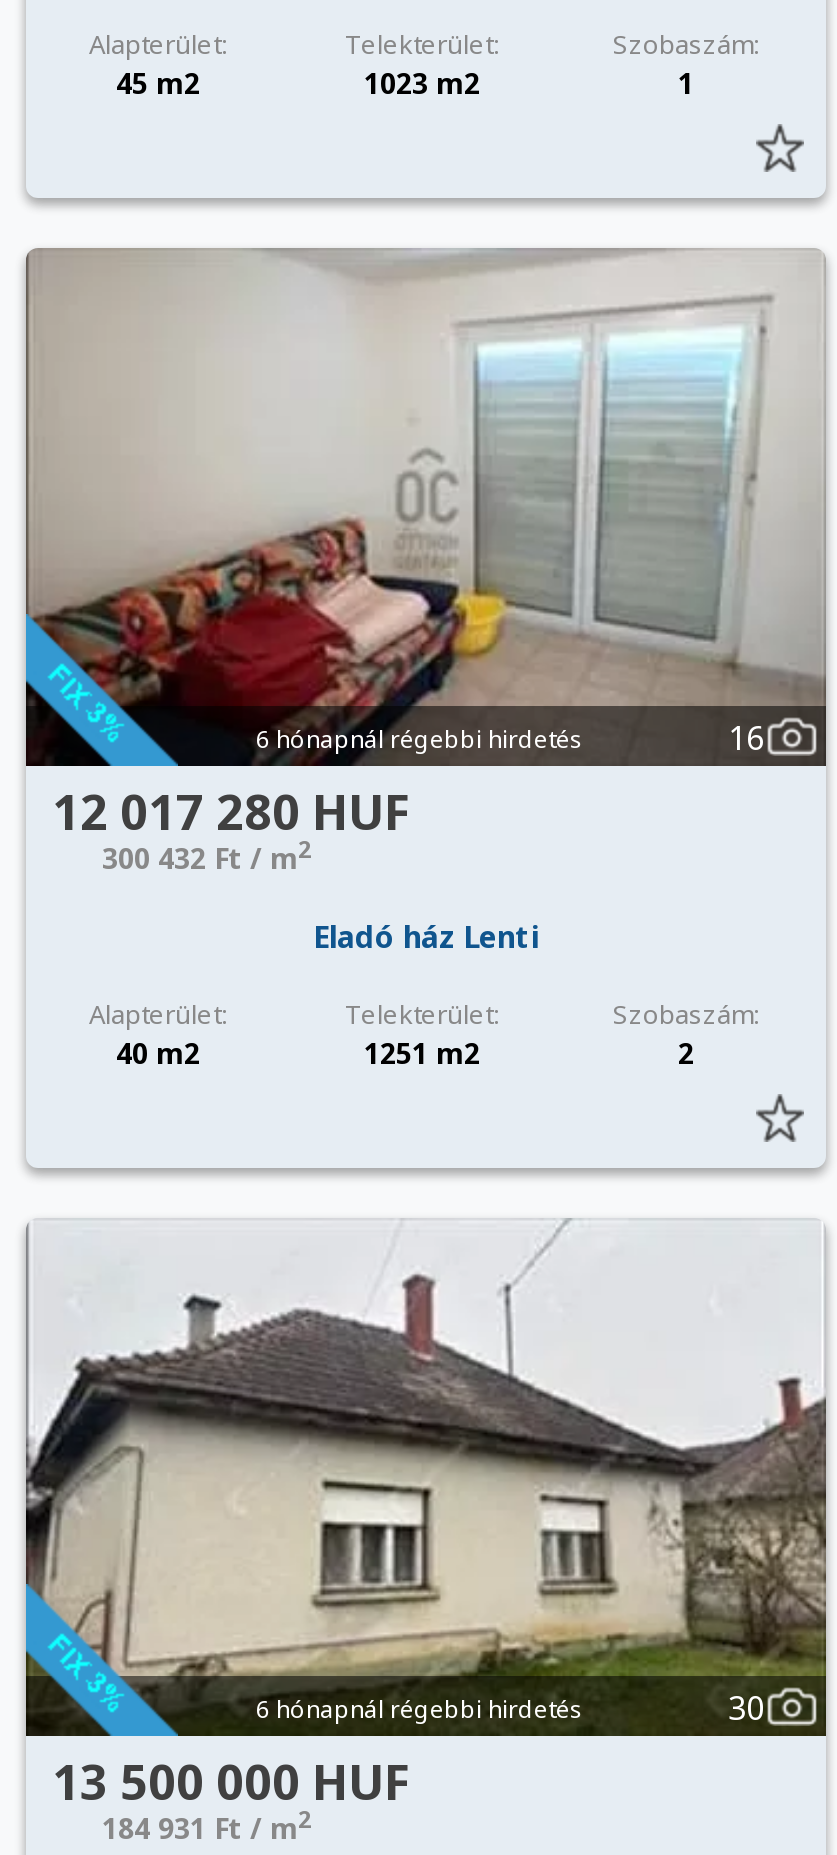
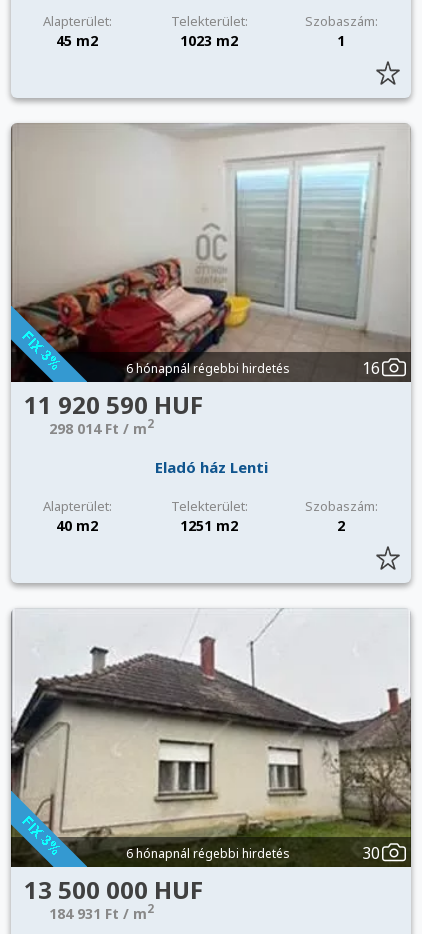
- 12 017 280 HUF
+ 11 920 590 HUF

- 300 432 Ft / m2
+ 298 014 Ft / m2
